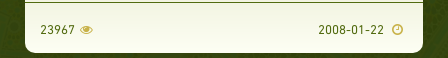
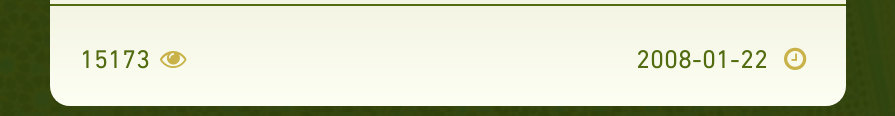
- 23967
+ 15173
